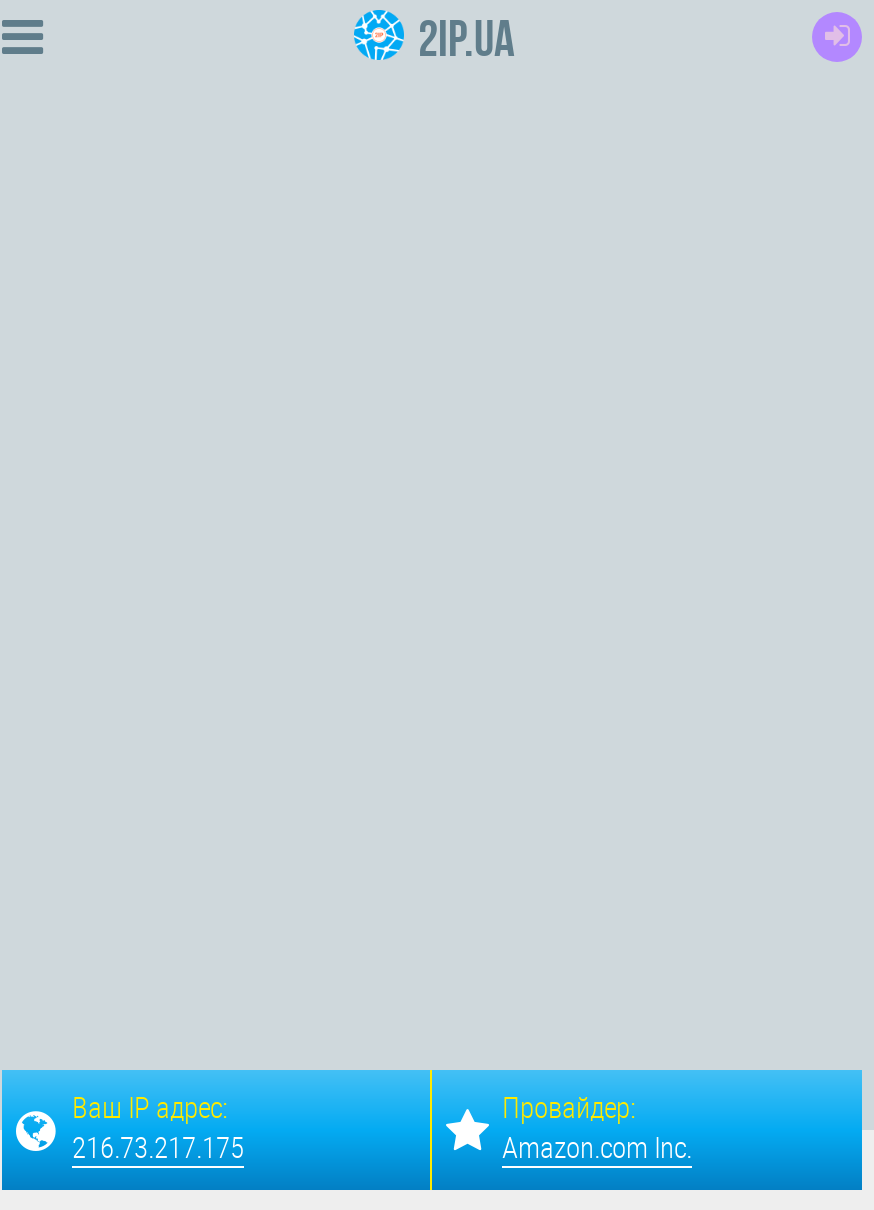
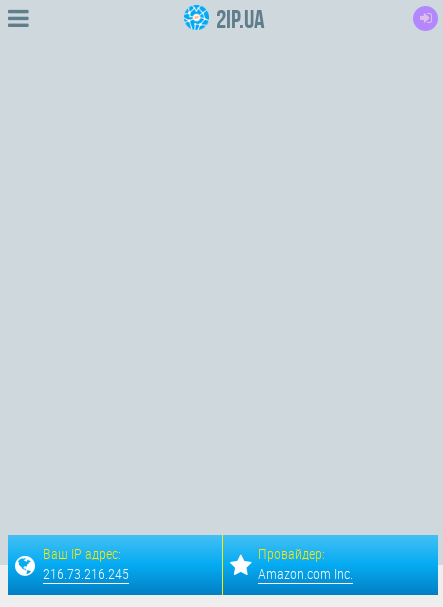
- 216.73.217.175
+ 216.73.216.245
